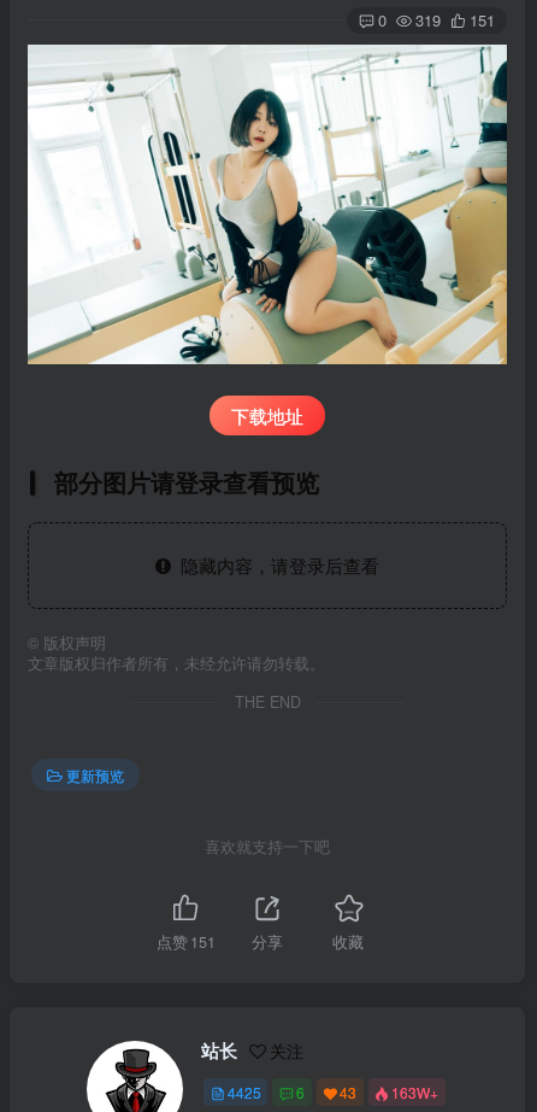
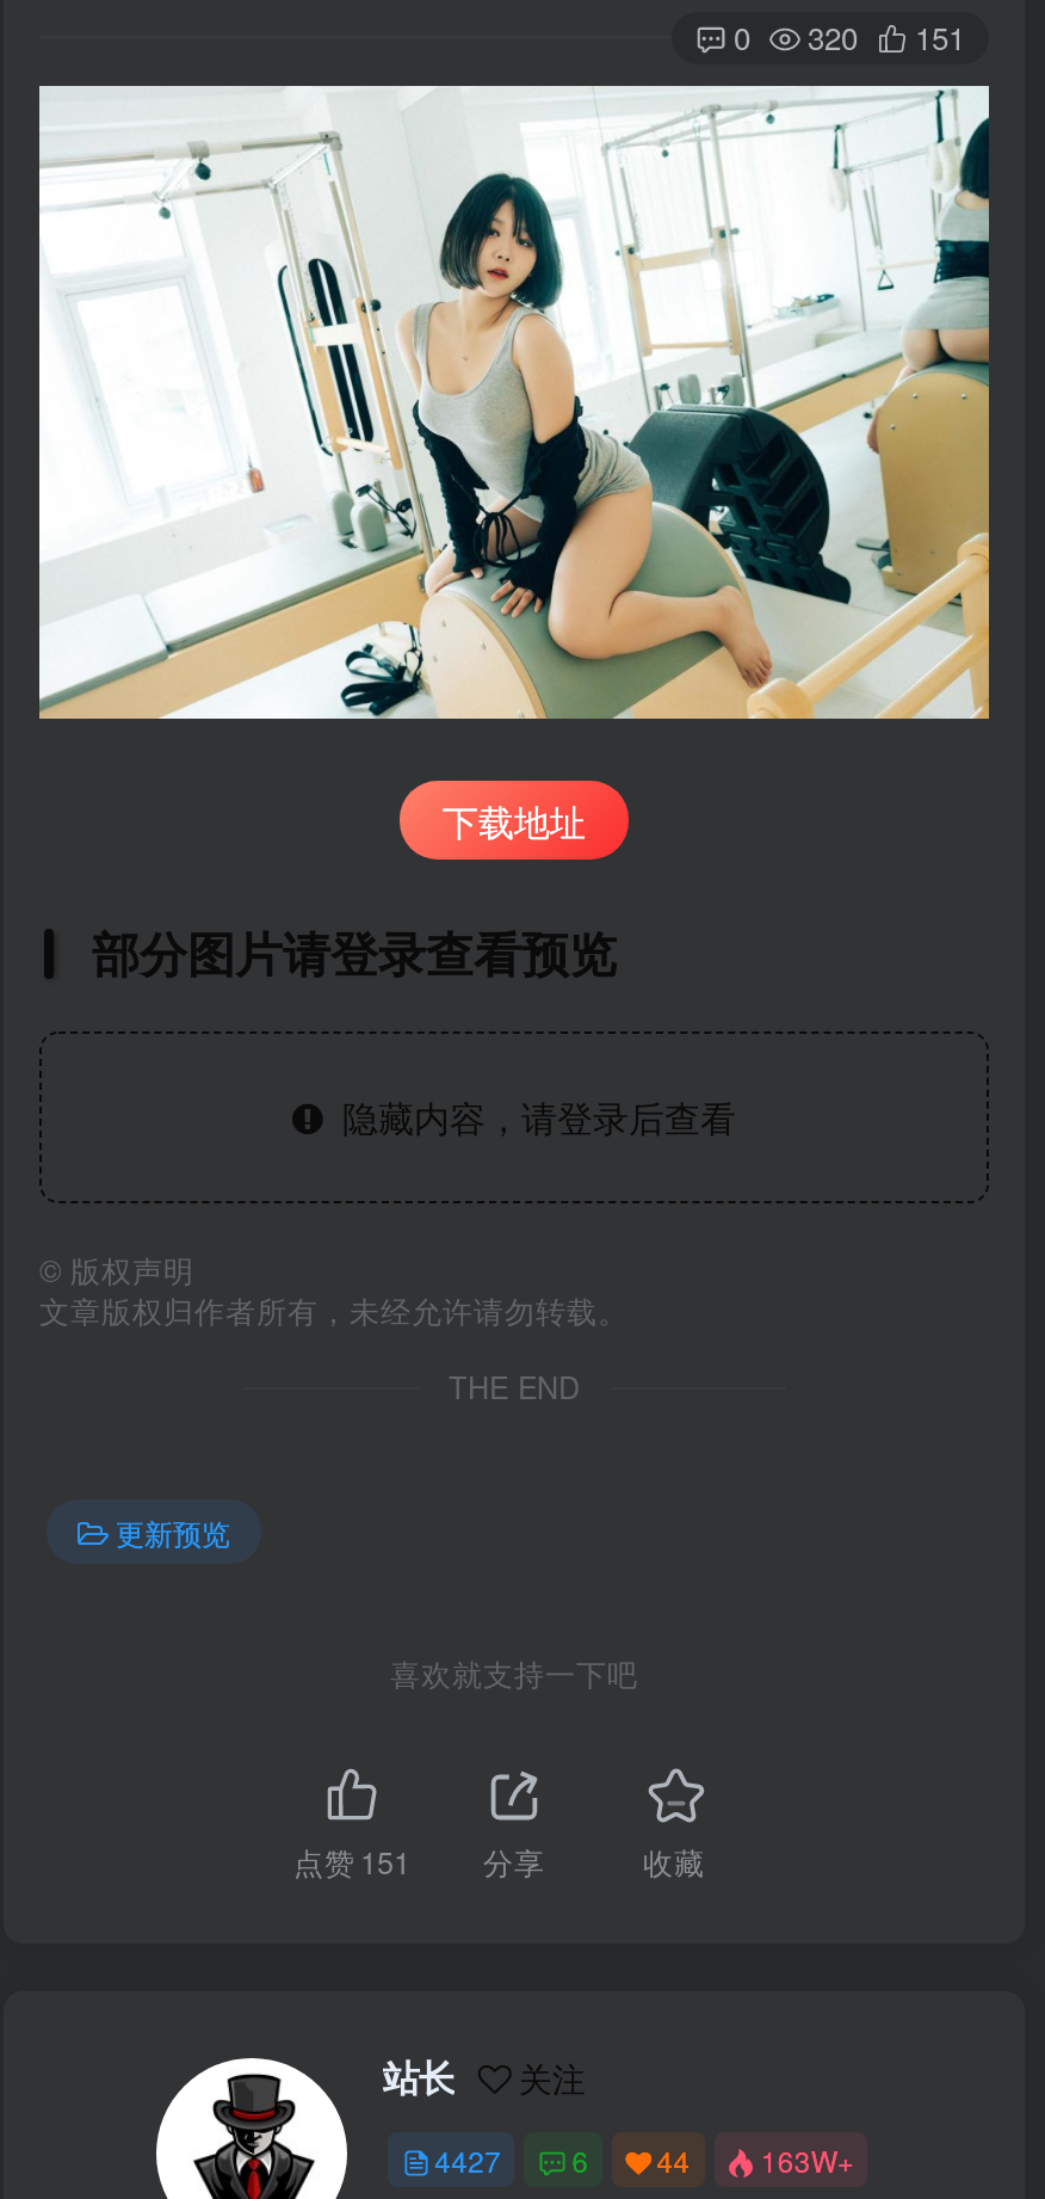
- 0 319 151
+ 0 320 151

- 4425
+ 4427

- 43
+ 44
